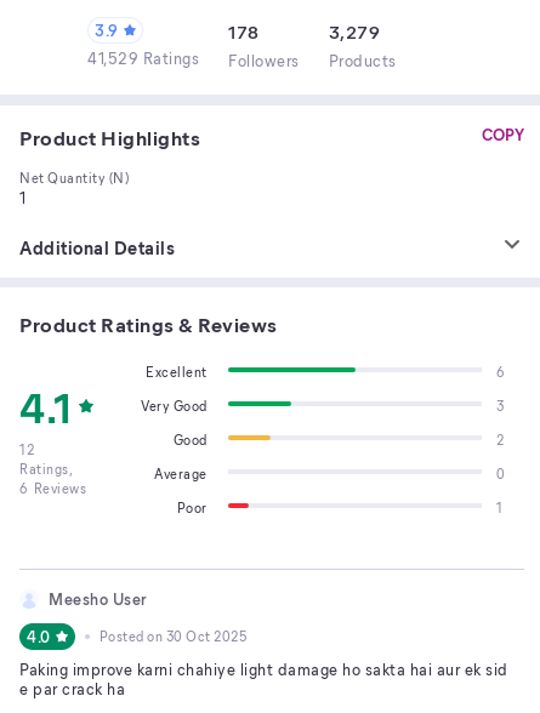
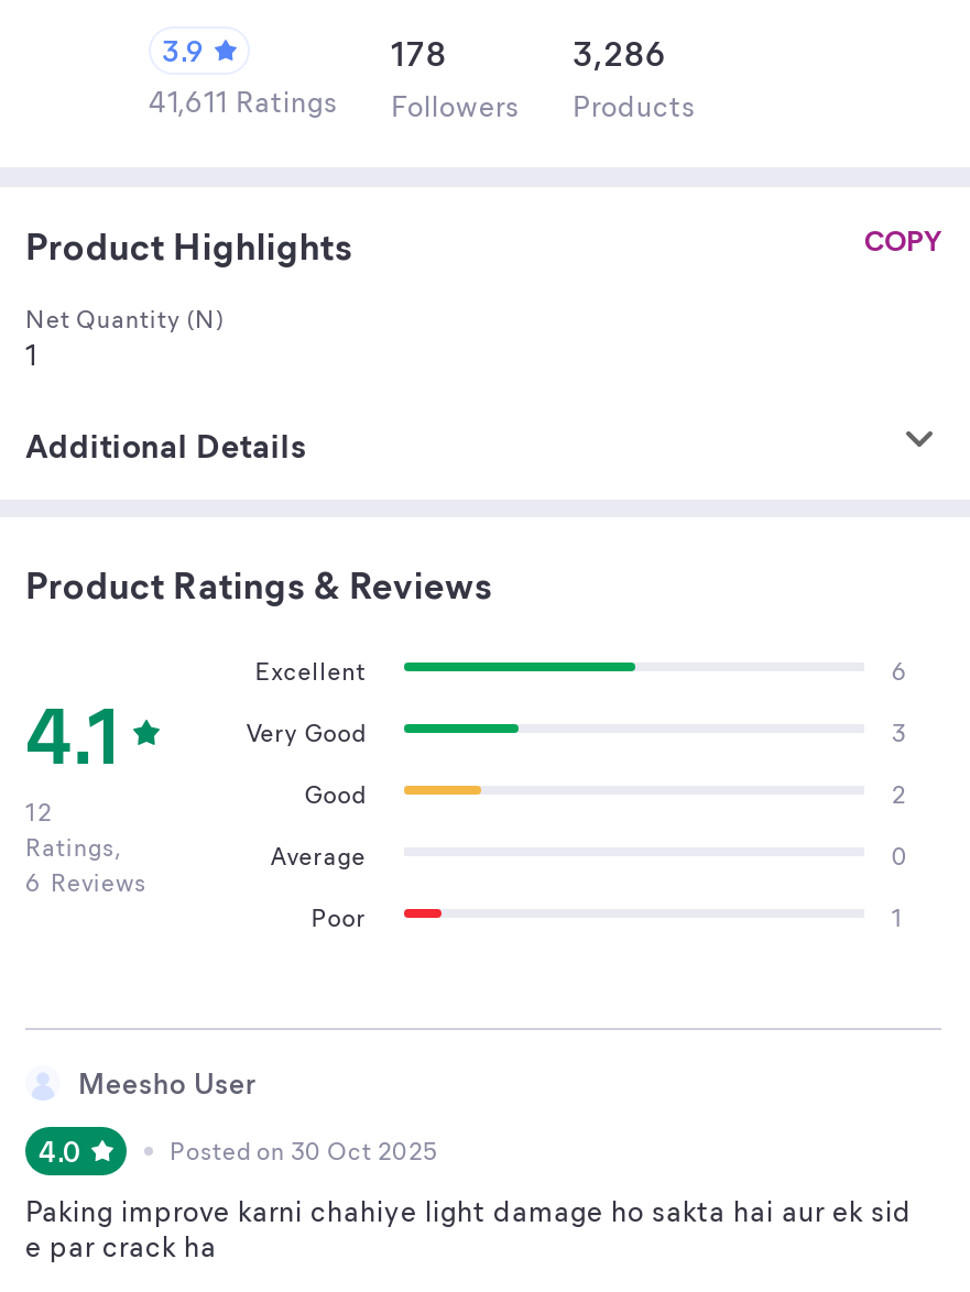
- 3,279
+ 3,286

- 41,529 Ratings Followers Products
+ 41,611 Ratings Followers Products
